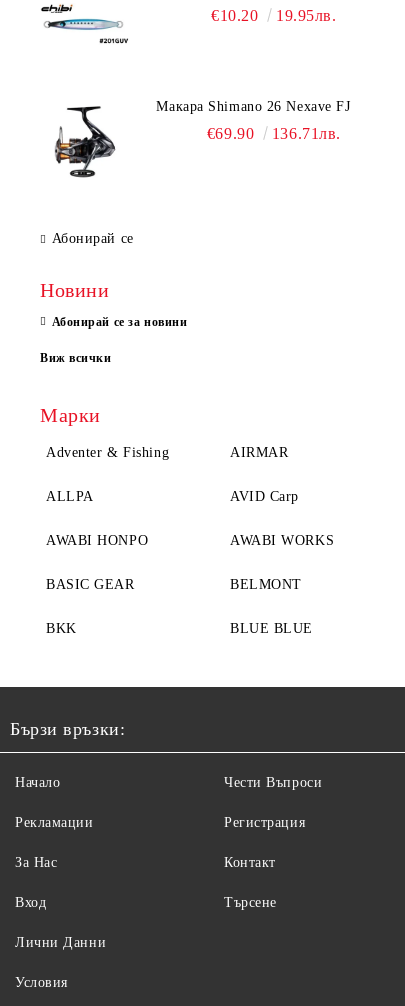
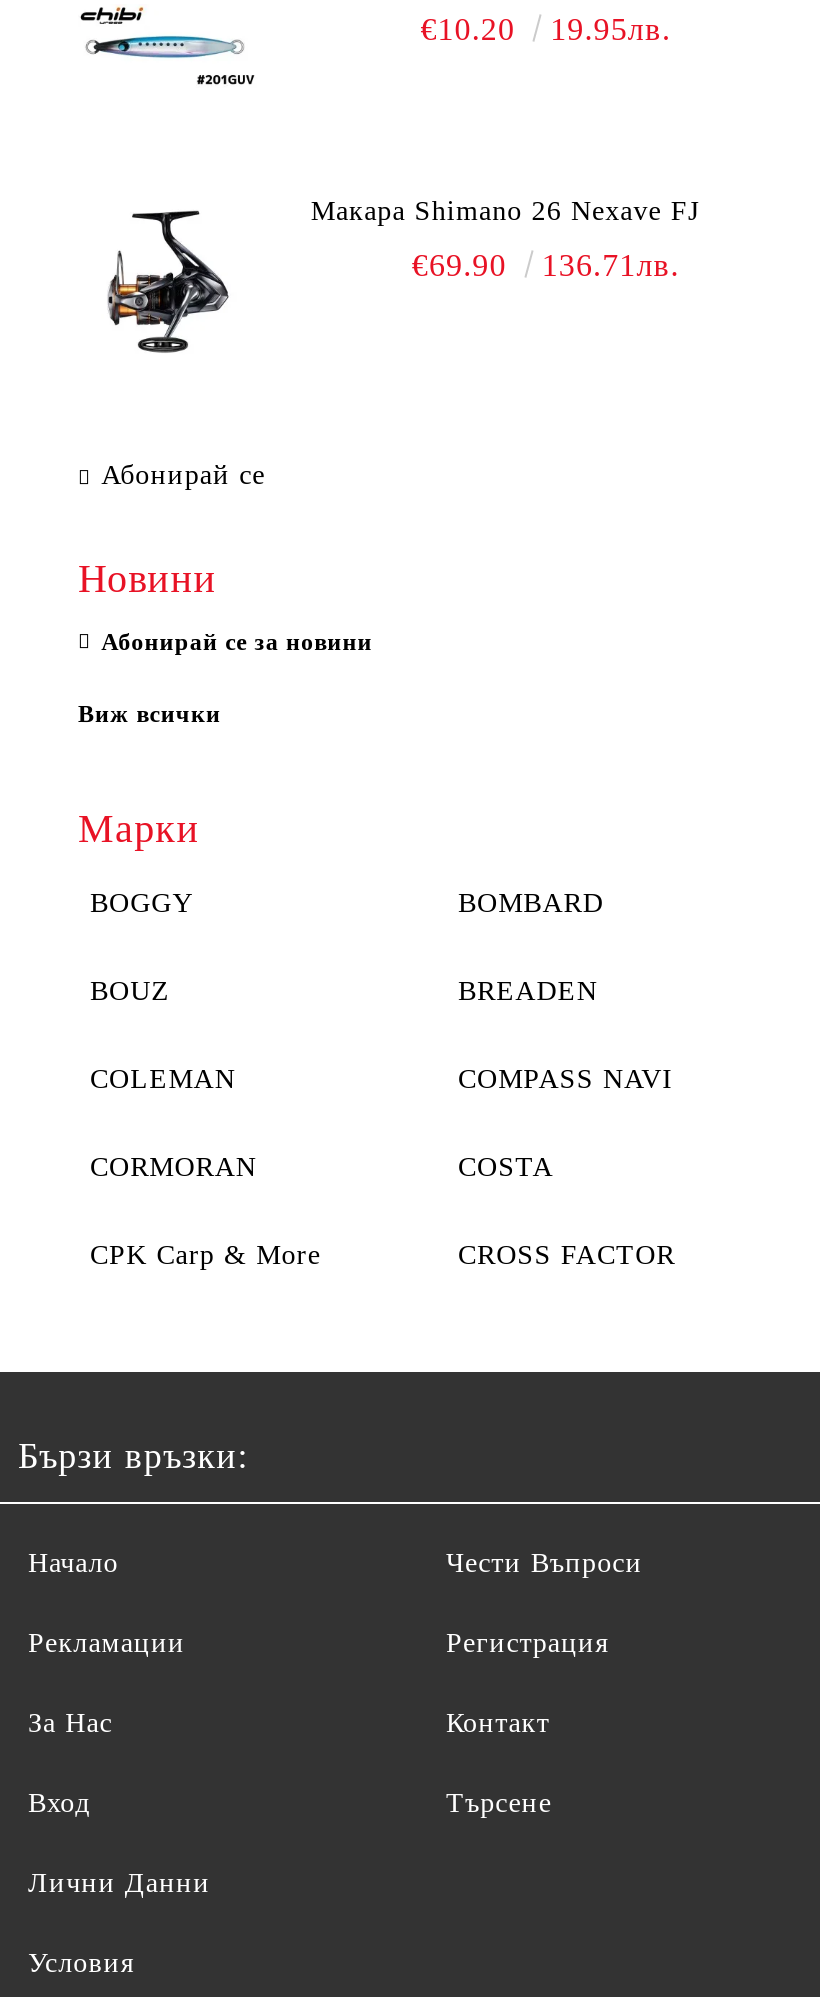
- Adventer & Fishing
- AIRMAR
+ BOGGY
+ BOMBARD

- ALLPA
- AVID Carp
+ BOUZ
+ BREADEN

- AWABI HONPO
- AWABI WORKS
+ COLEMAN
+ COMPASS NAVI

- BASIC GEAR
- BELMONT
+ CORMORAN
+ COSTA

- BKK
- BLUE BLUE
+ CPK Carp & More
+ CROSS FACTOR
